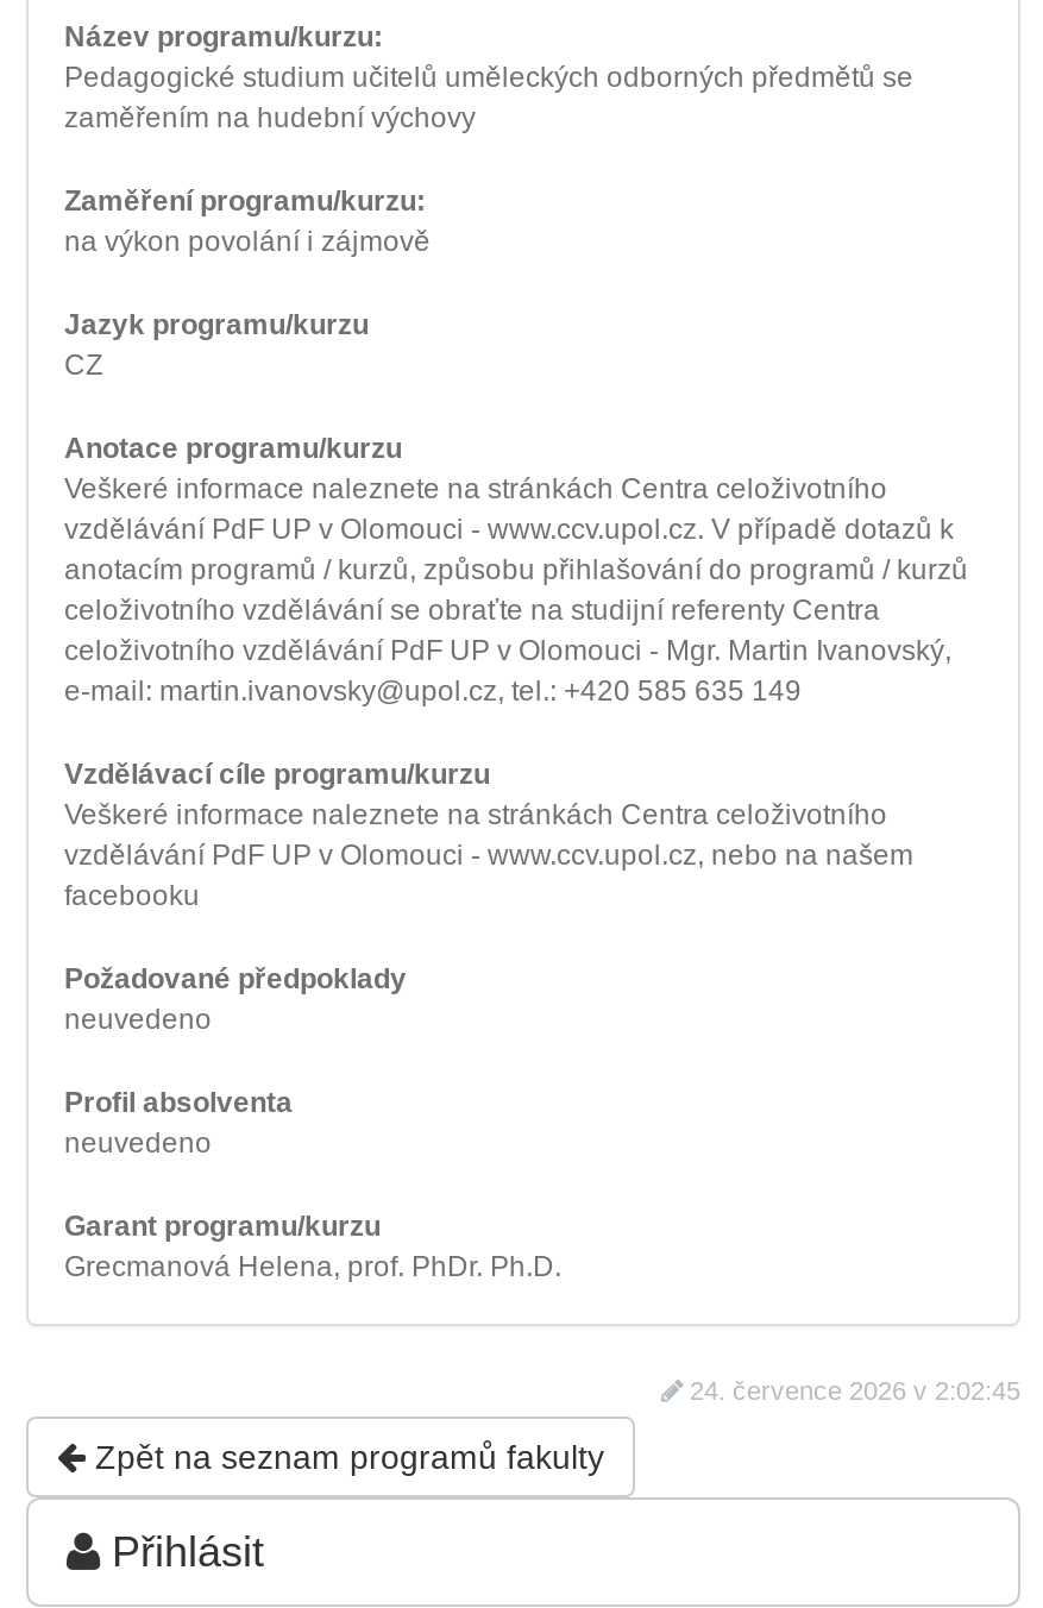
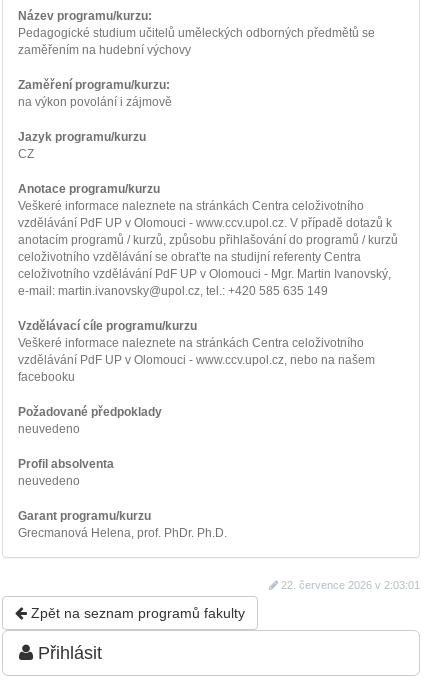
- 24. července 2026 v 2:02:45
+ 22. července 2026 v 2:03:01
